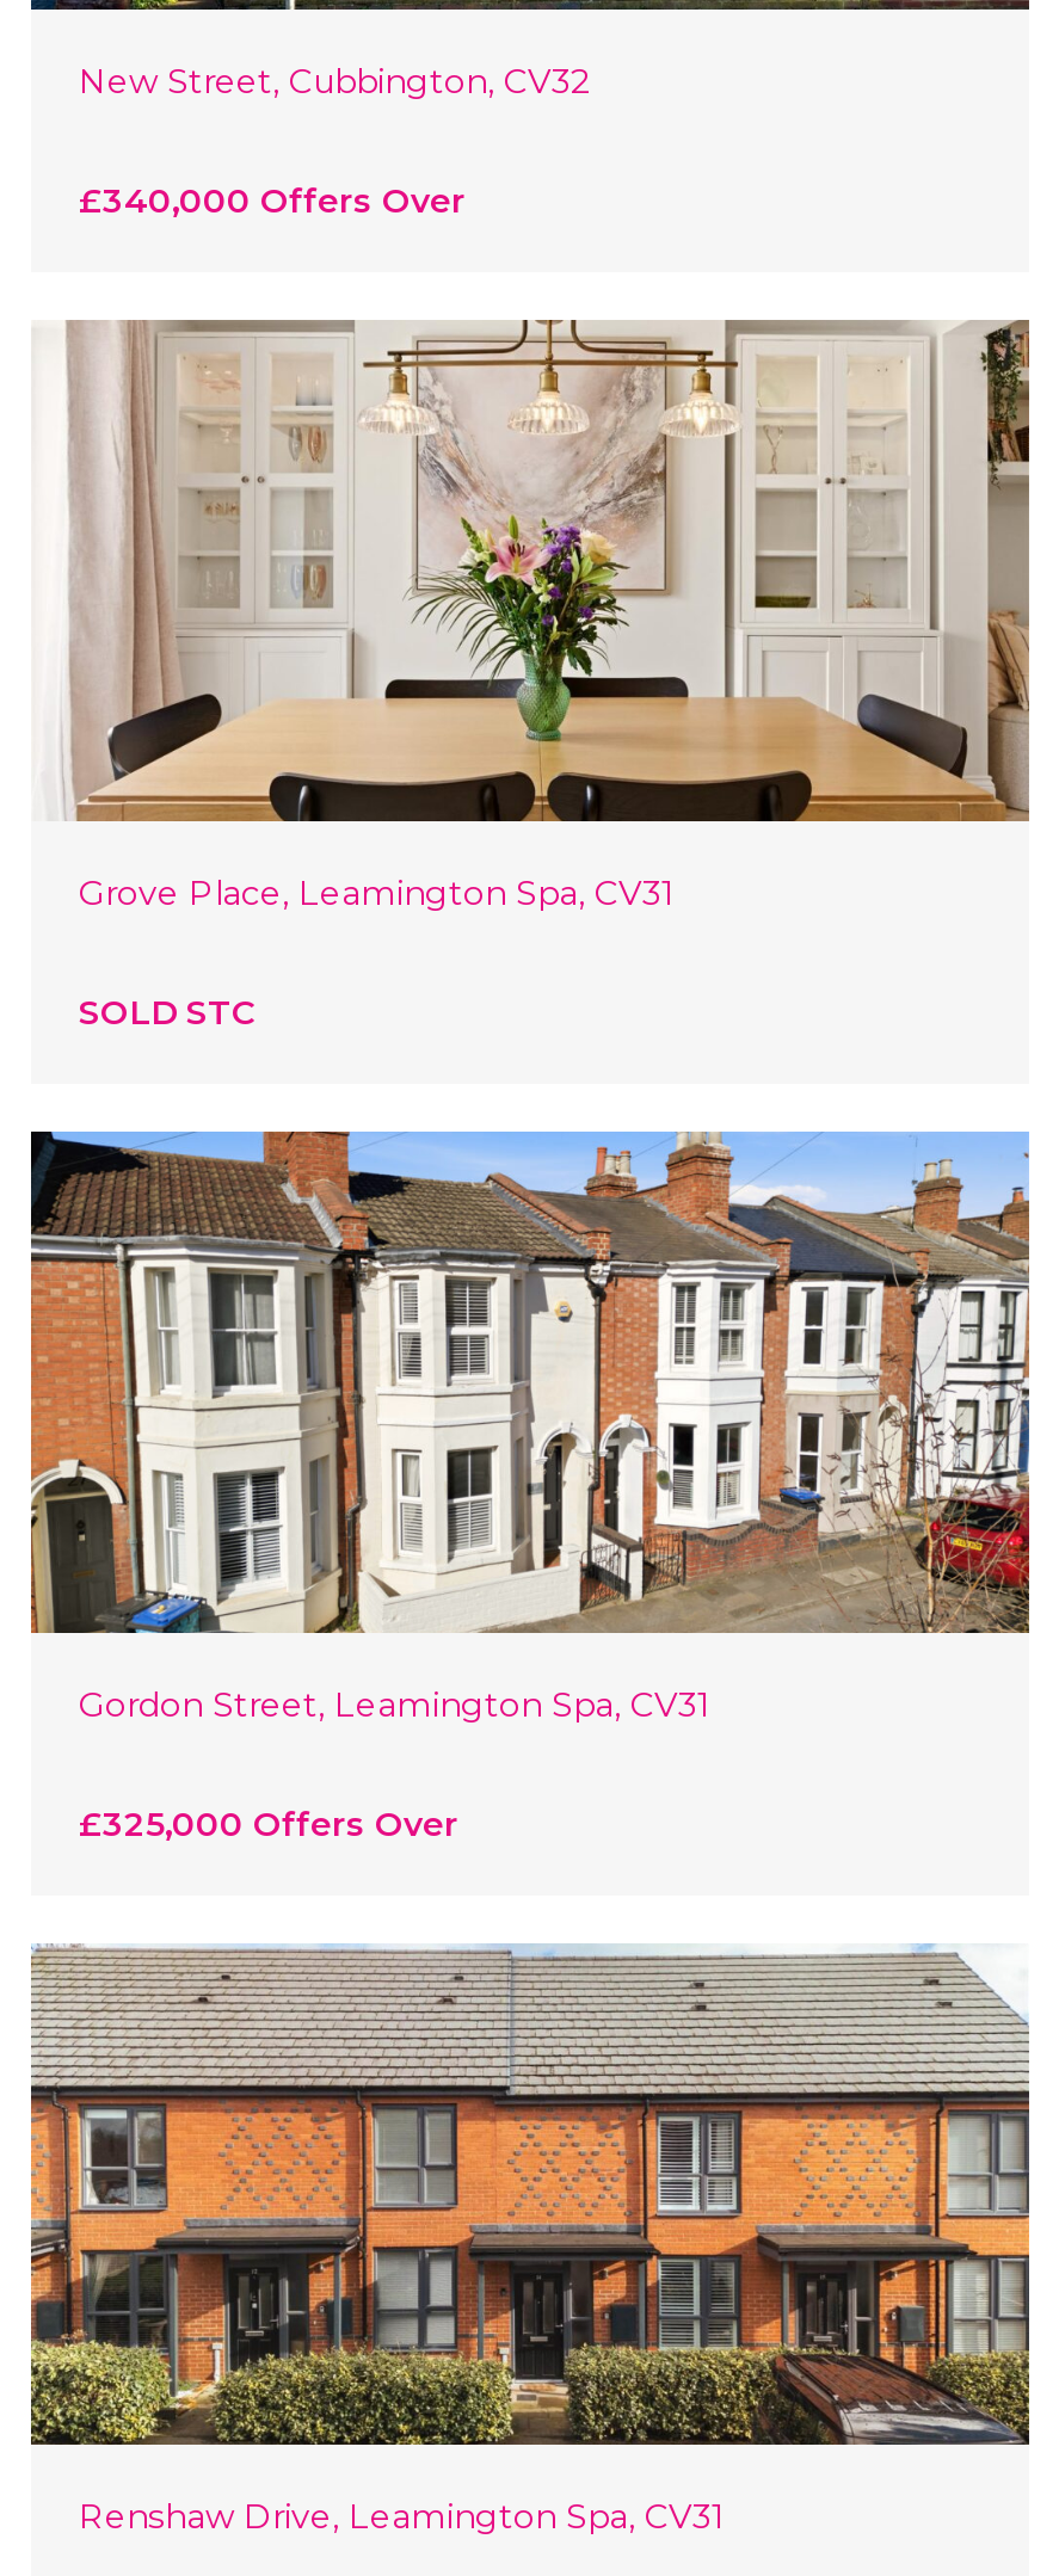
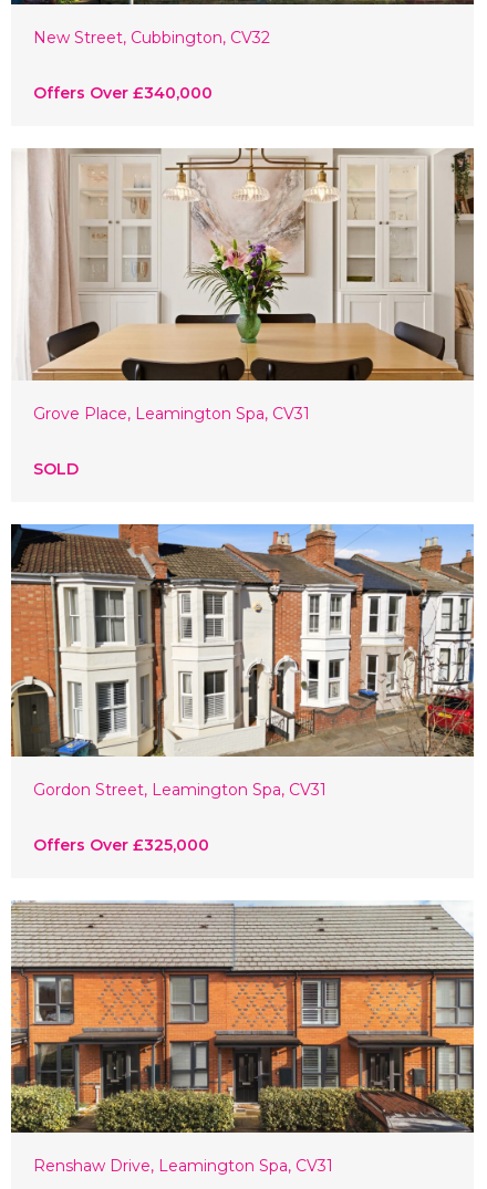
- £340,000 Offers Over
+ Offers Over £340,000

- SOLD STC
+ SOLD

- £325,000 Offers Over
+ Offers Over £325,000
